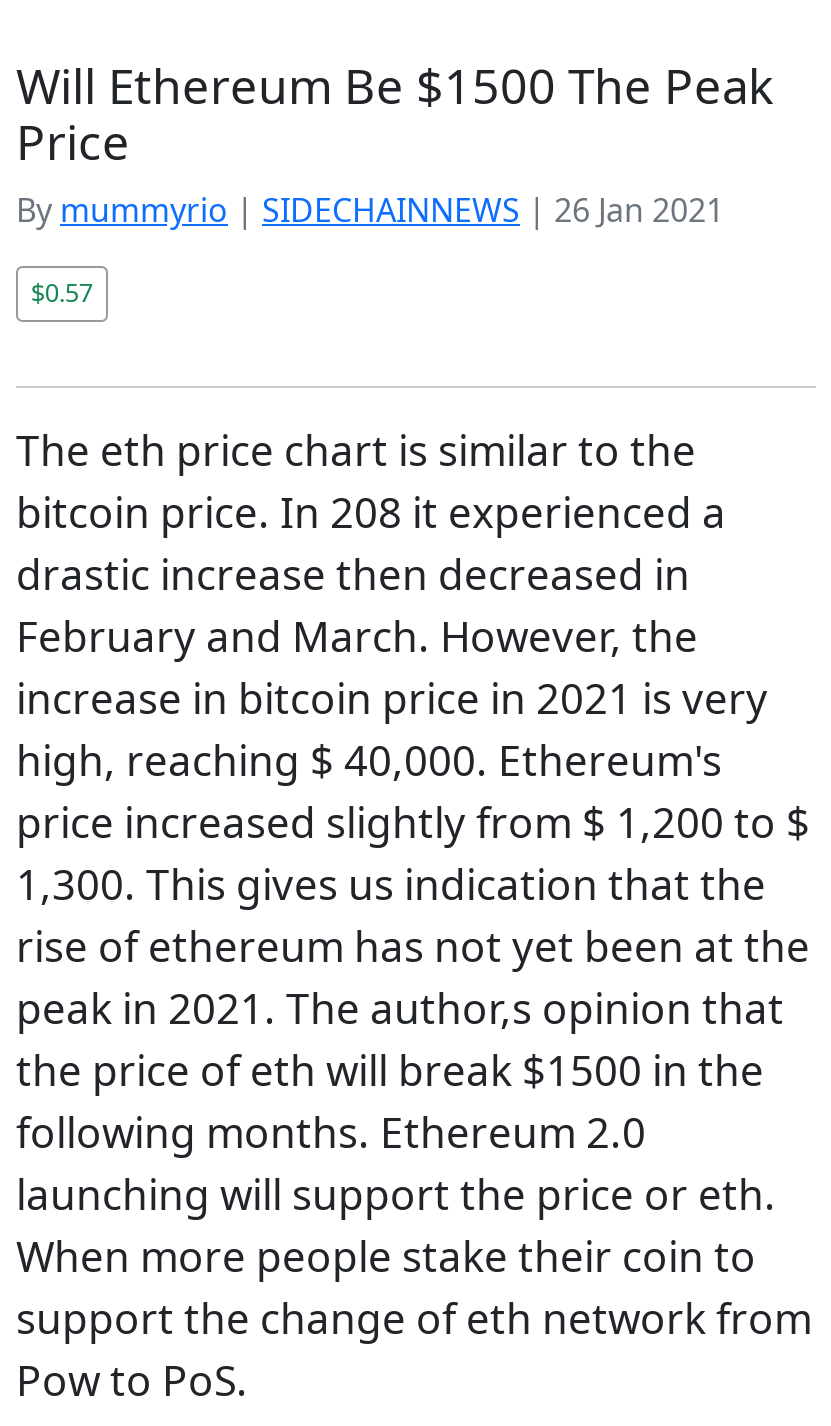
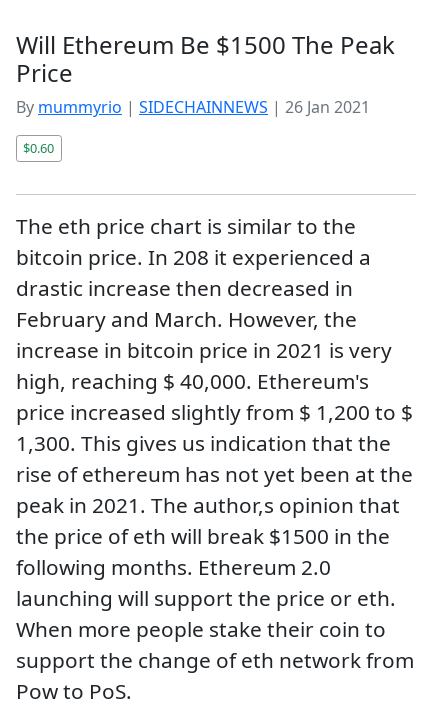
- $0.57
+ $0.60
